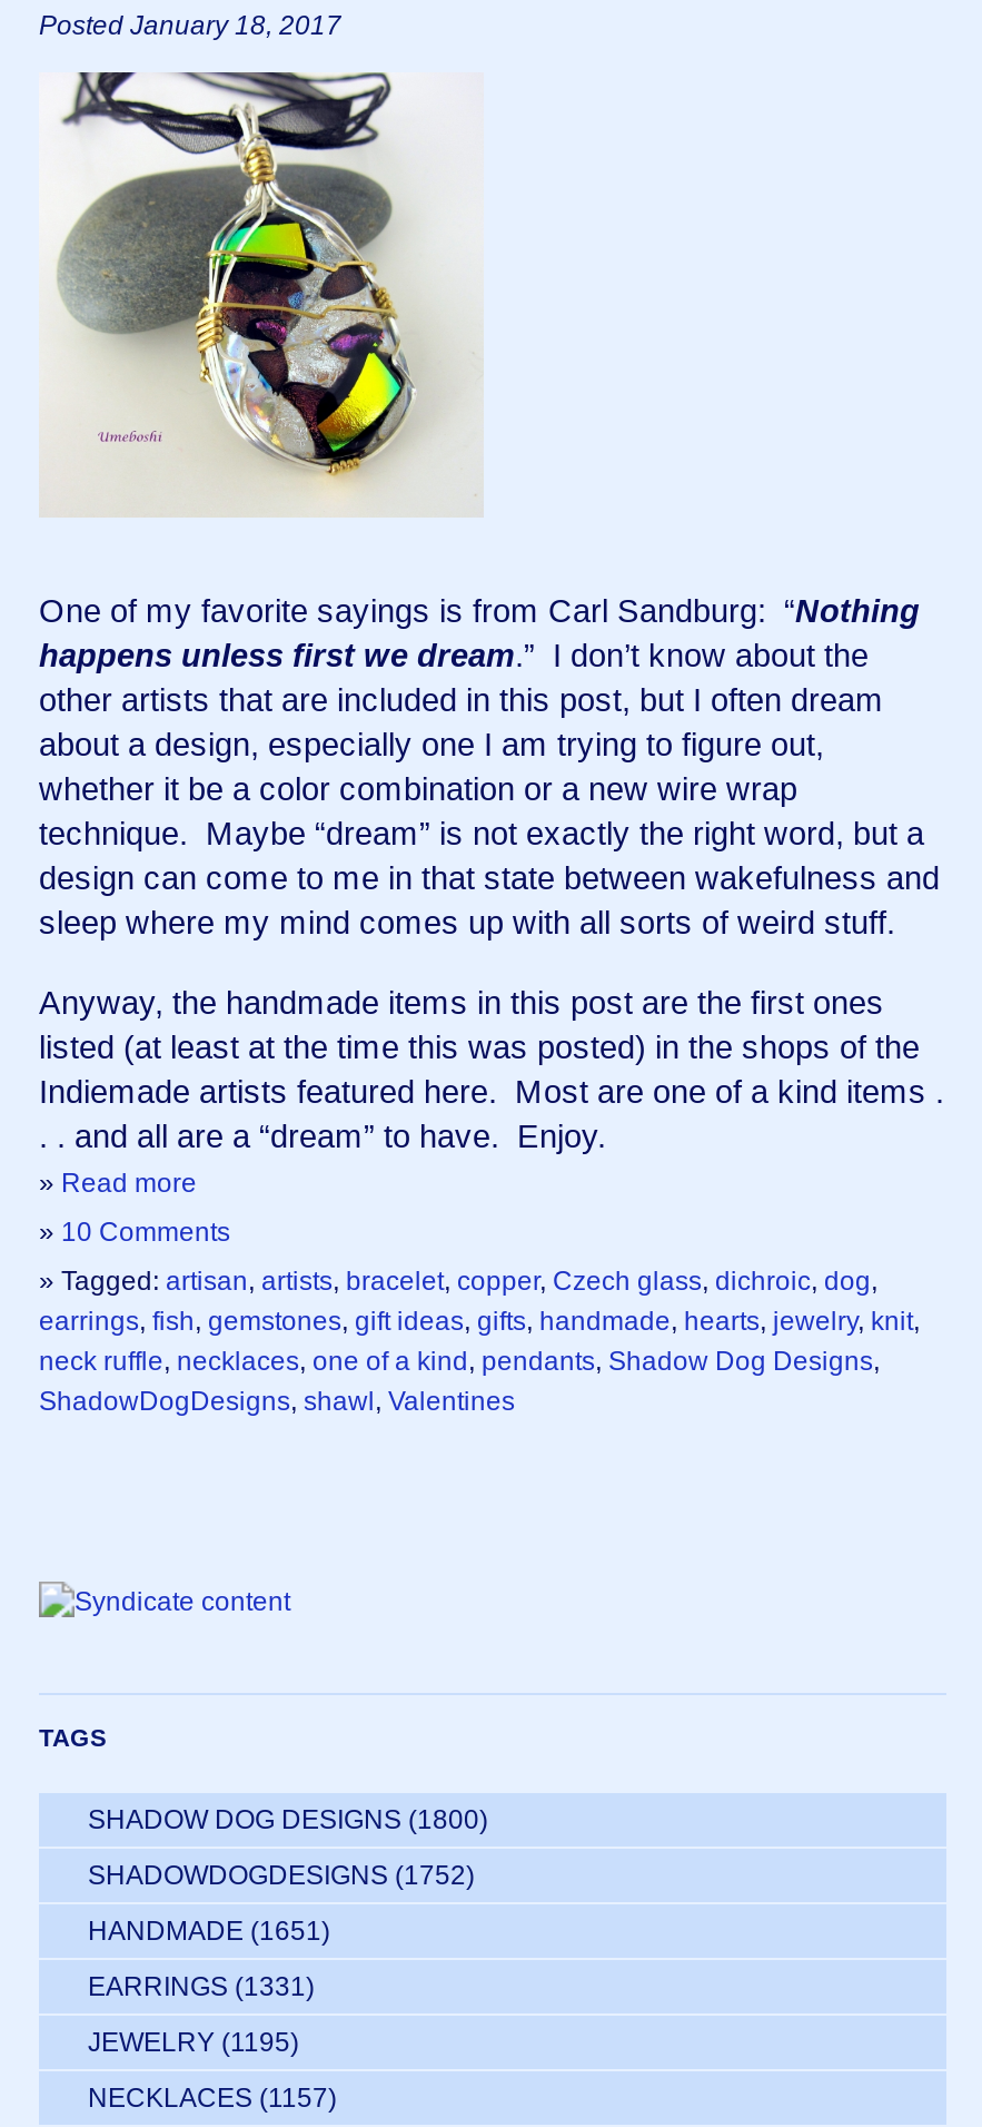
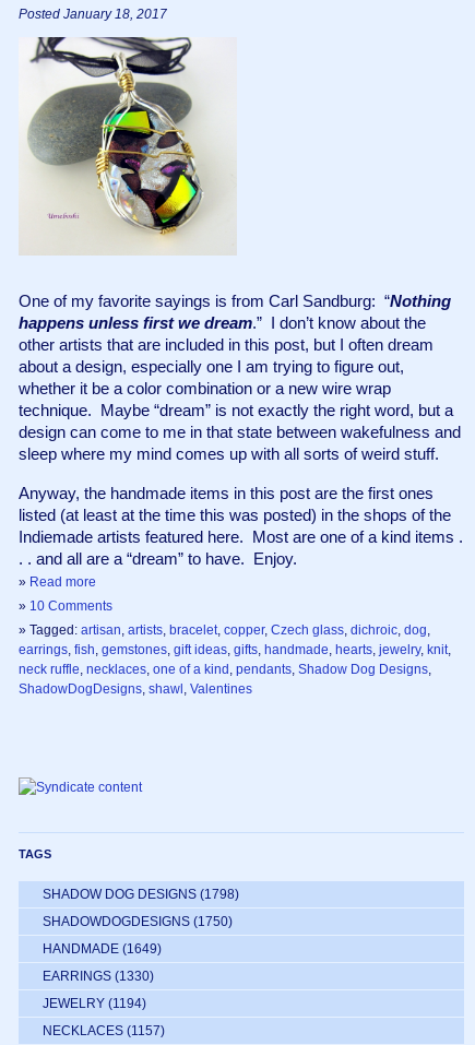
- SHADOW DOG DESIGNS (1800)
+ SHADOW DOG DESIGNS (1798)

- SHADOWDOGDESIGNS (1752)
+ SHADOWDOGDESIGNS (1750)

- HANDMADE (1651)
+ HANDMADE (1649)

- EARRINGS (1331)
+ EARRINGS (1330)

- JEWELRY (1195)
+ JEWELRY (1194)
